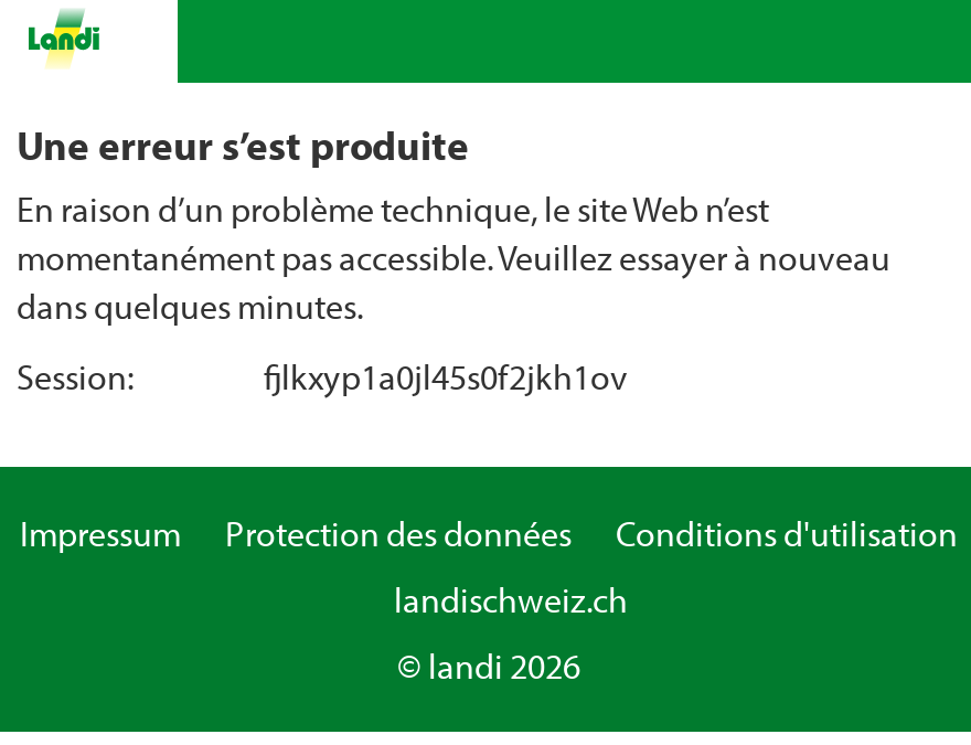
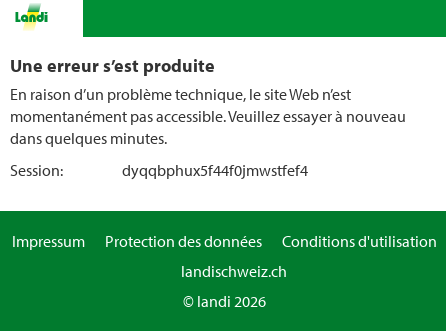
- fjlkxyp1a0jl45s0f2jkh1ov
+ dyqqbphux5f44f0jmwstfef4
